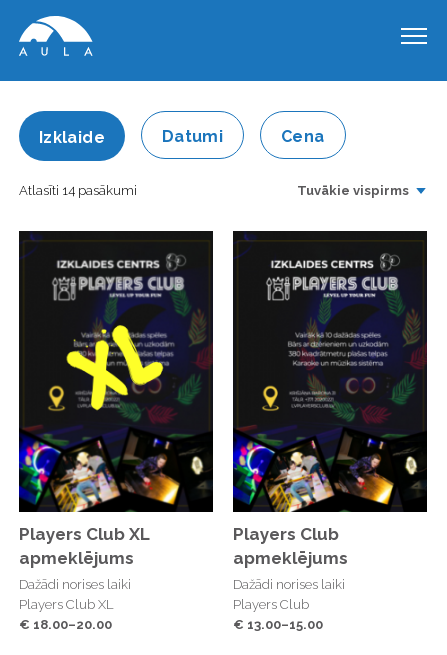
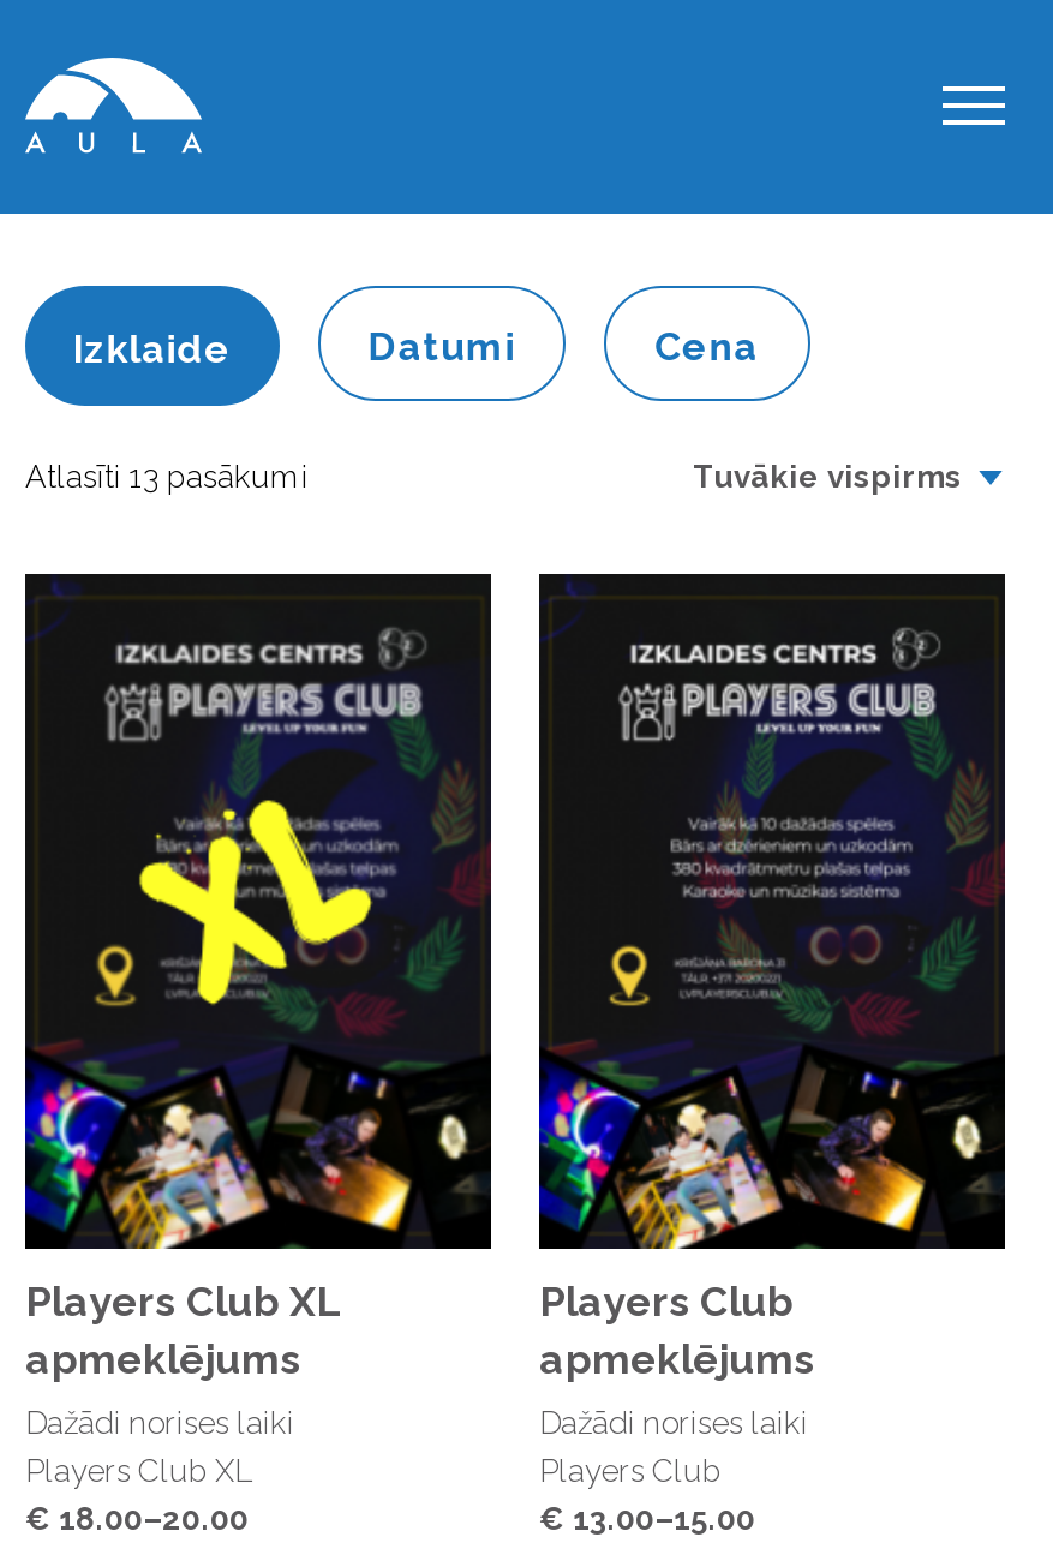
- Atlasīti 14 pasākumi
+ Atlasīti 13 pasākumi
